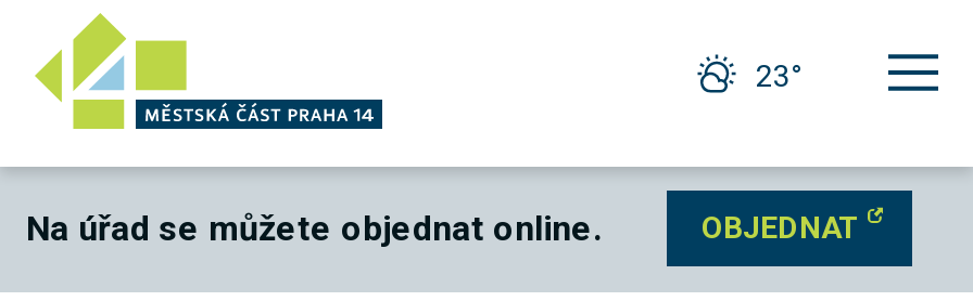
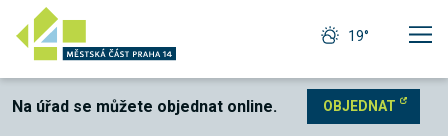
- 23°
+ 19°
